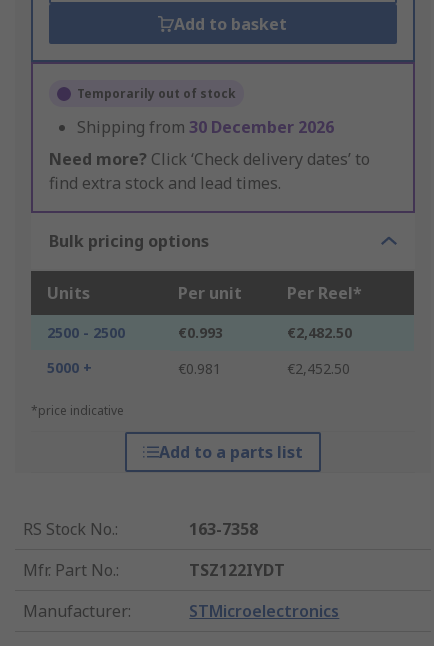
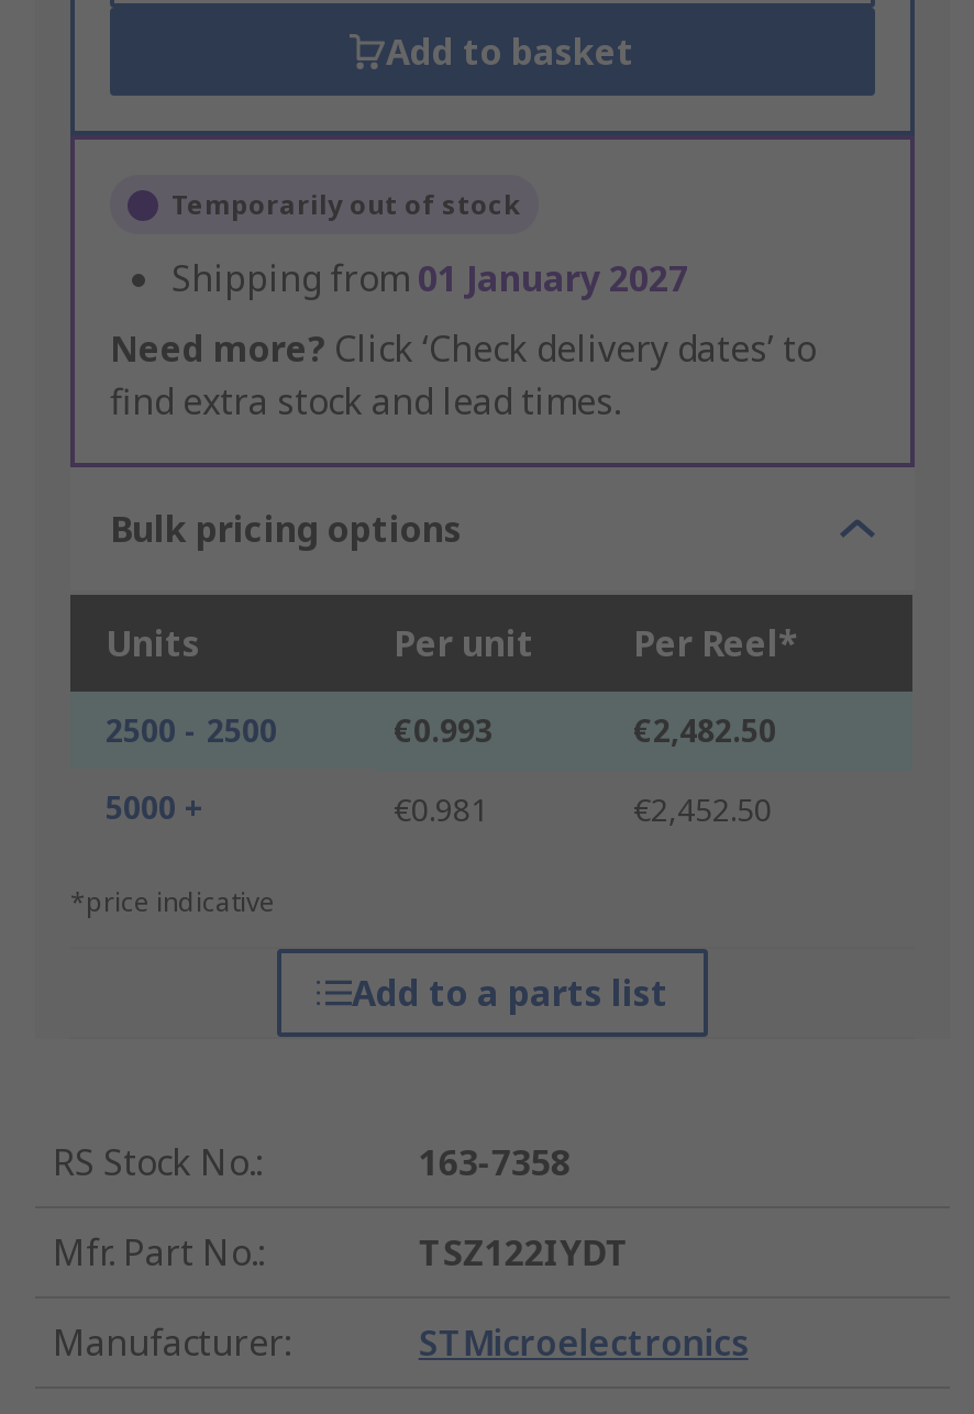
- Shipping from 30 December 2026
+ Shipping from 01 January 2027
